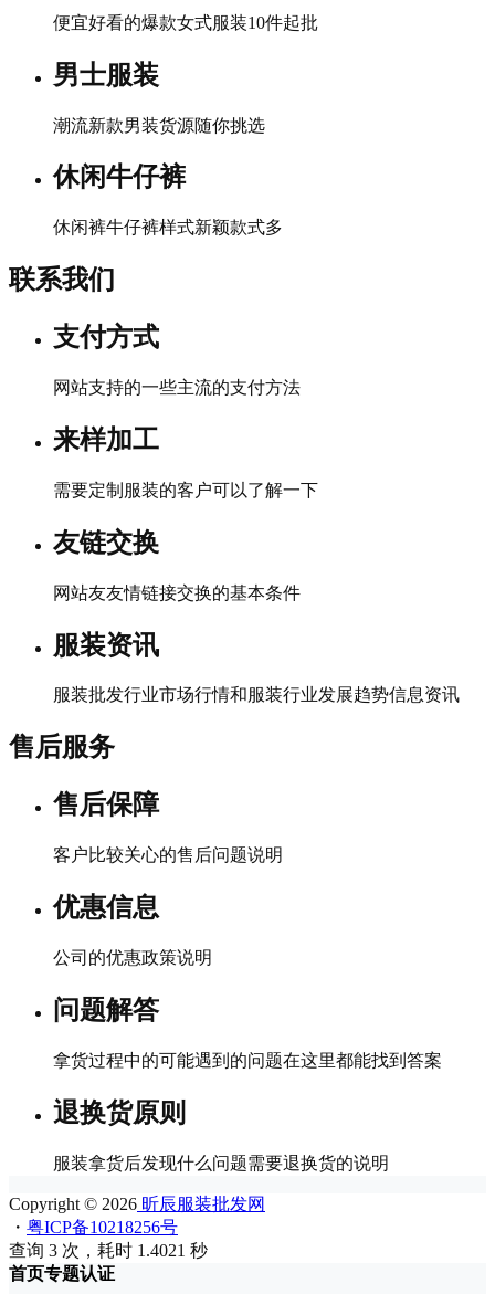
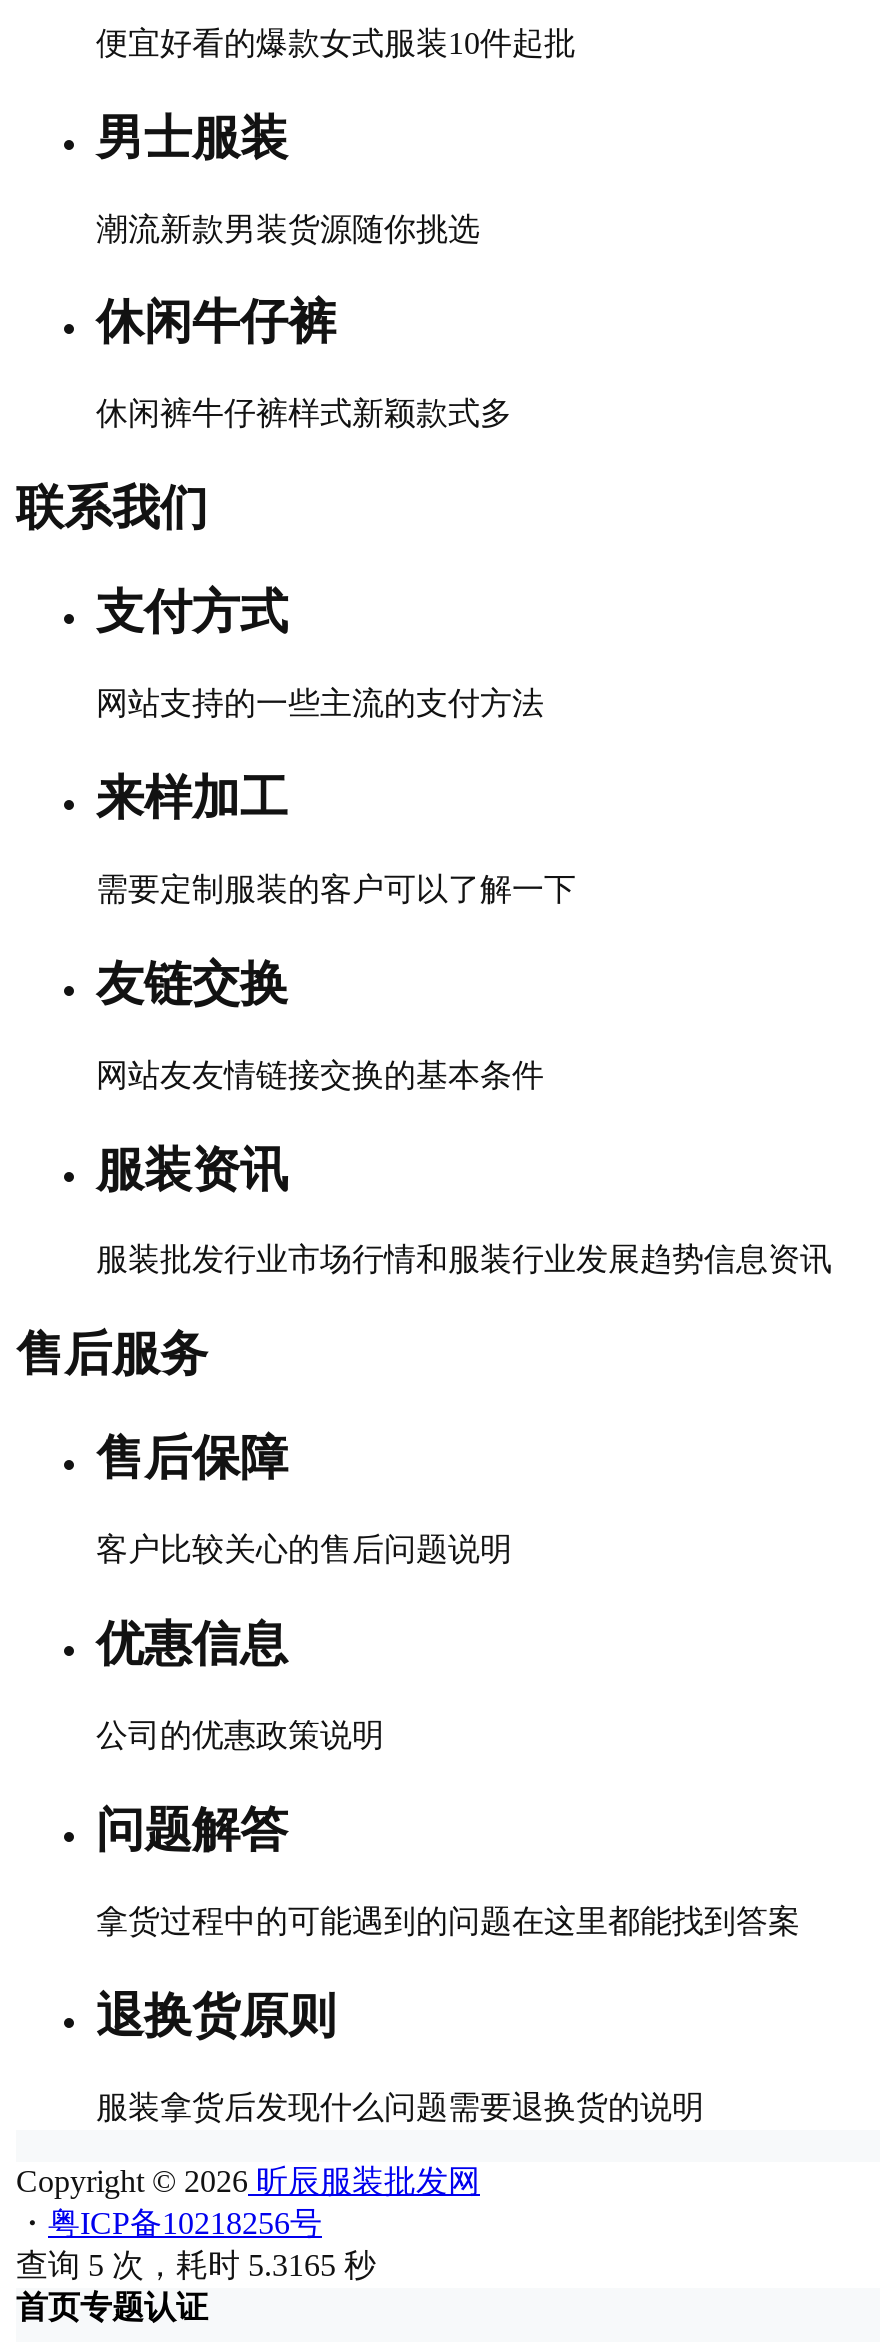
- 查询 3 次，耗时 1.4021 秒
+ 查询 5 次，耗时 5.3165 秒
